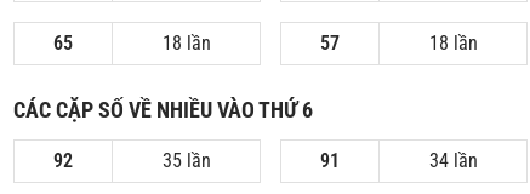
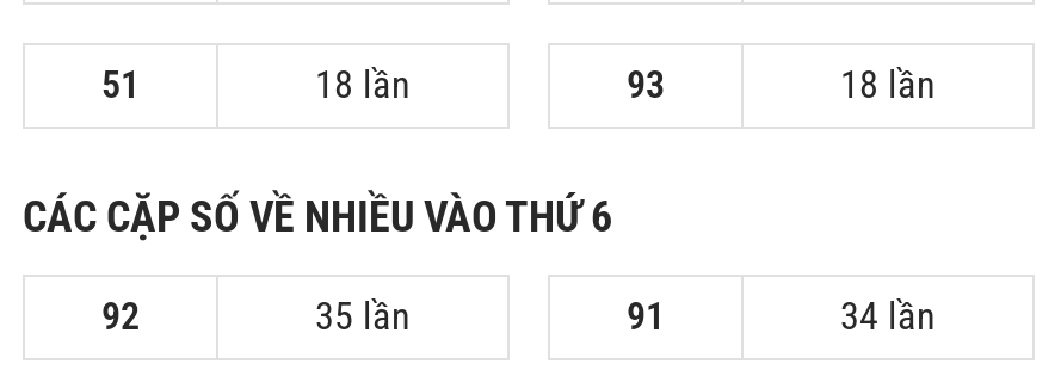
- 65
+ 51

- 57
+ 93
